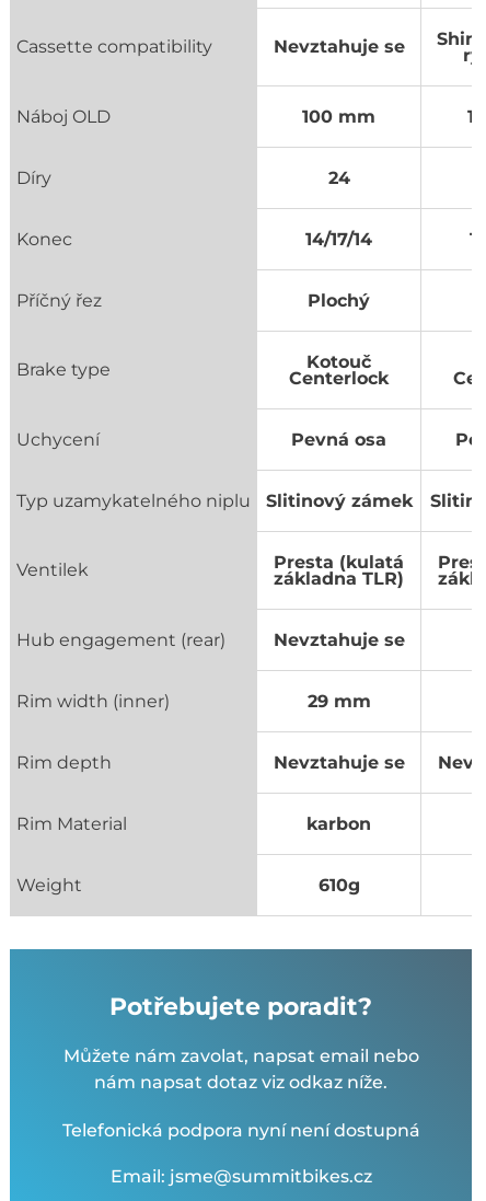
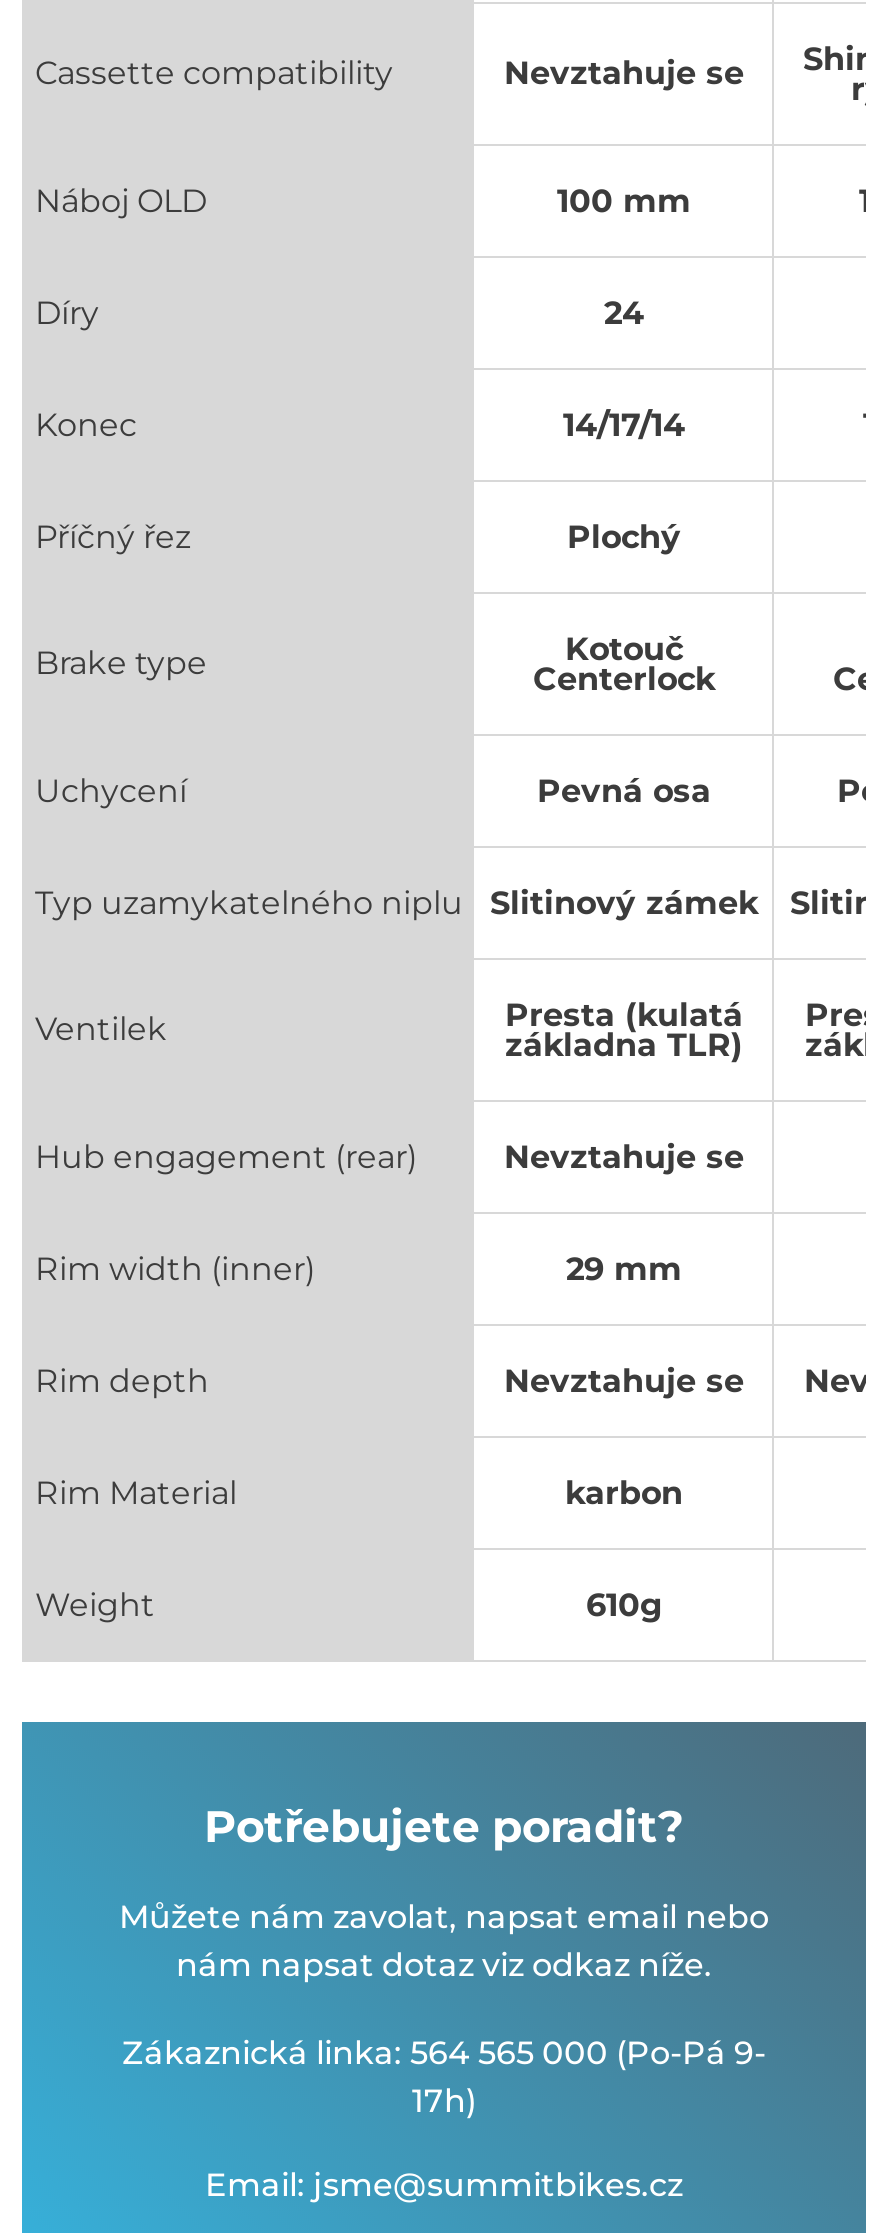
- Telefonická podpora nyní není dostupná
+ Zákaznická linka: 564 565 000 (Po-Pá 9-
+ 17h)
